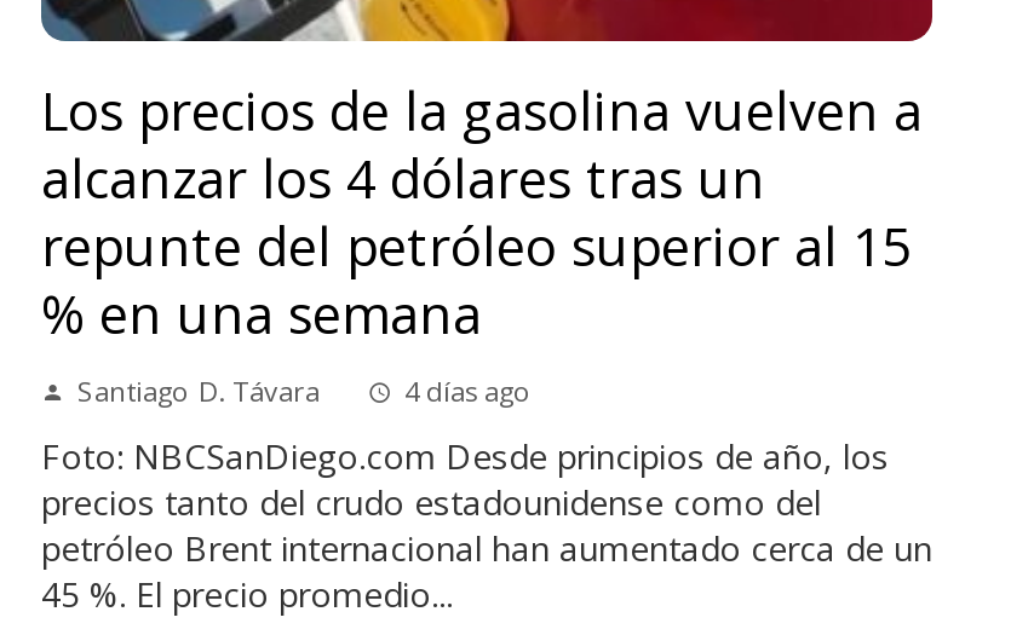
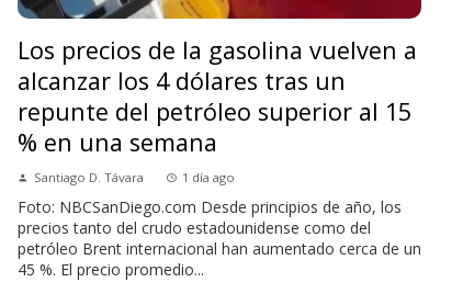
- 4 días ago
+ 1 día ago
